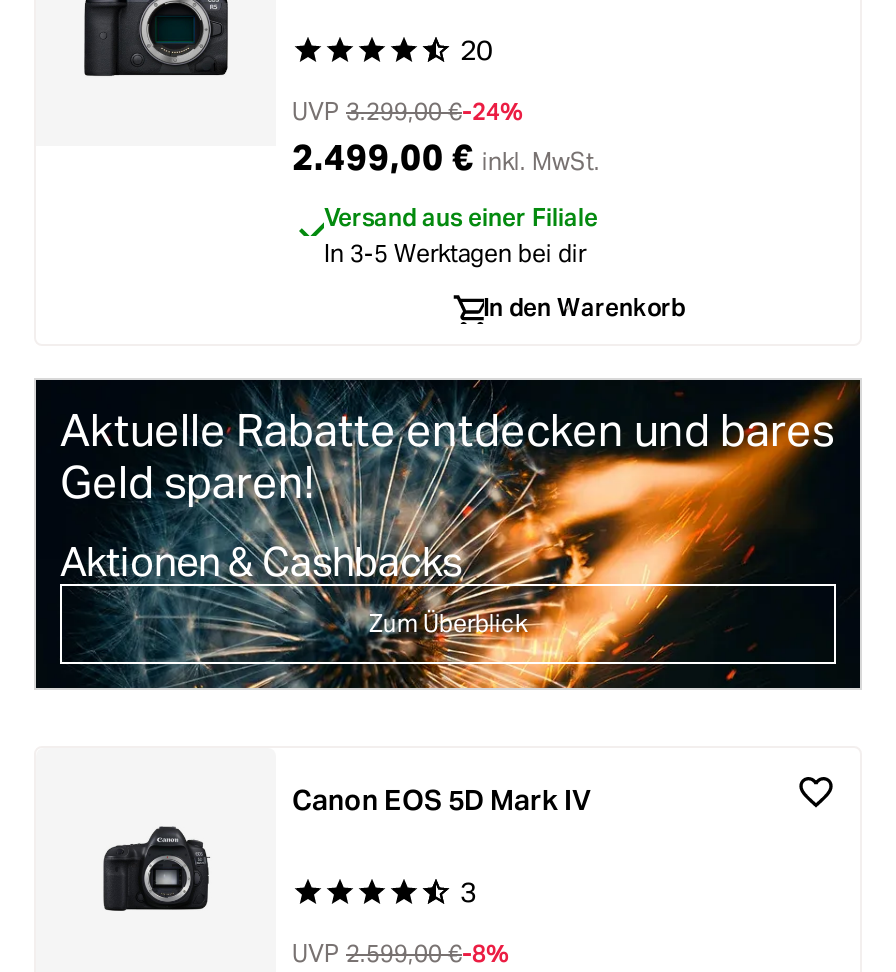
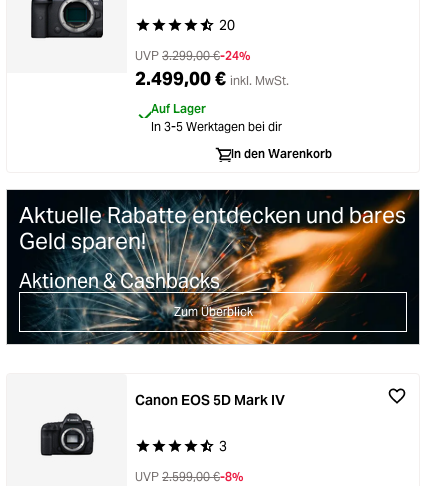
- Versand aus einer Filiale
+ Auf Lager
